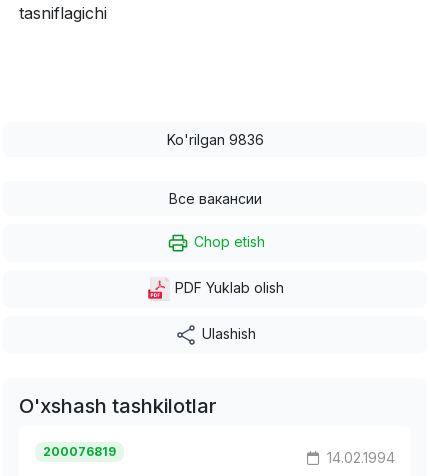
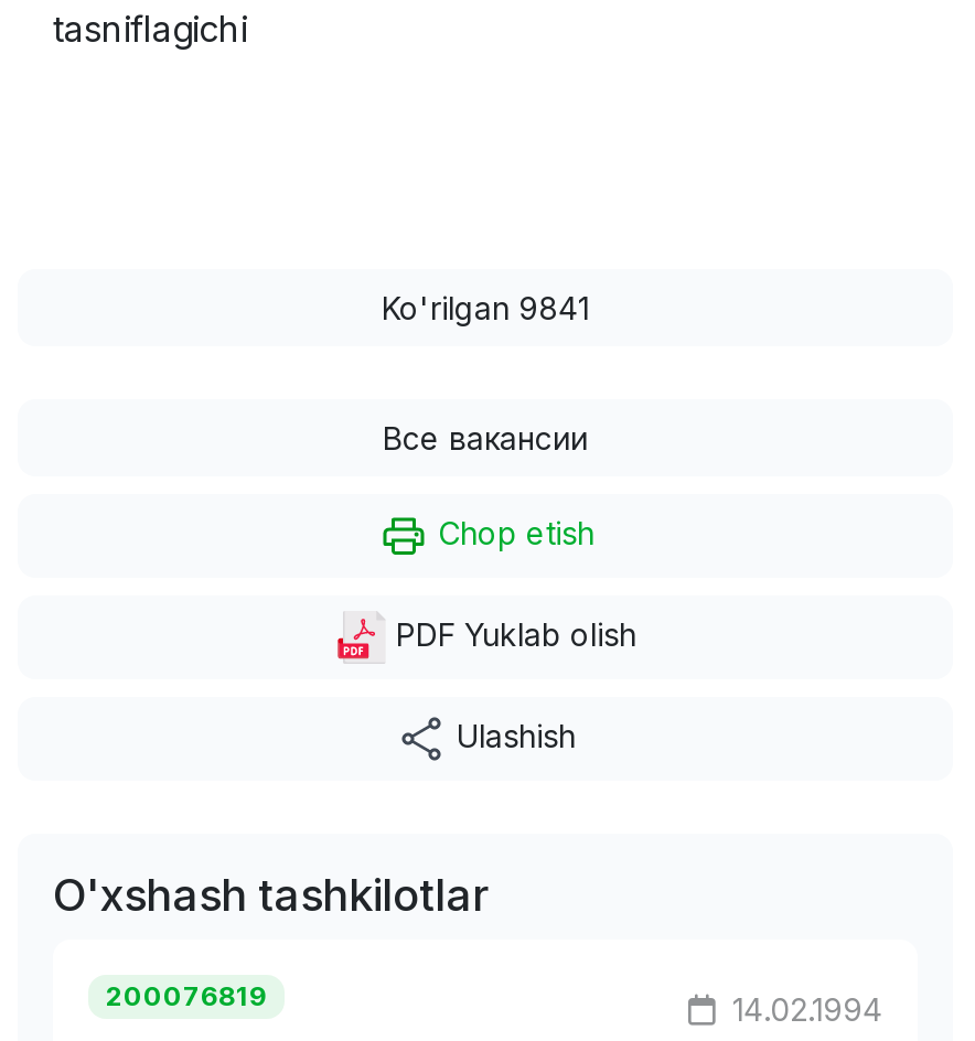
- Ko'rilgan 9836
+ Ko'rilgan 9841
